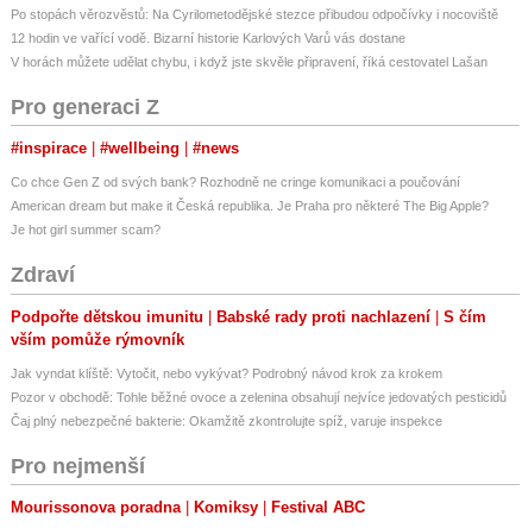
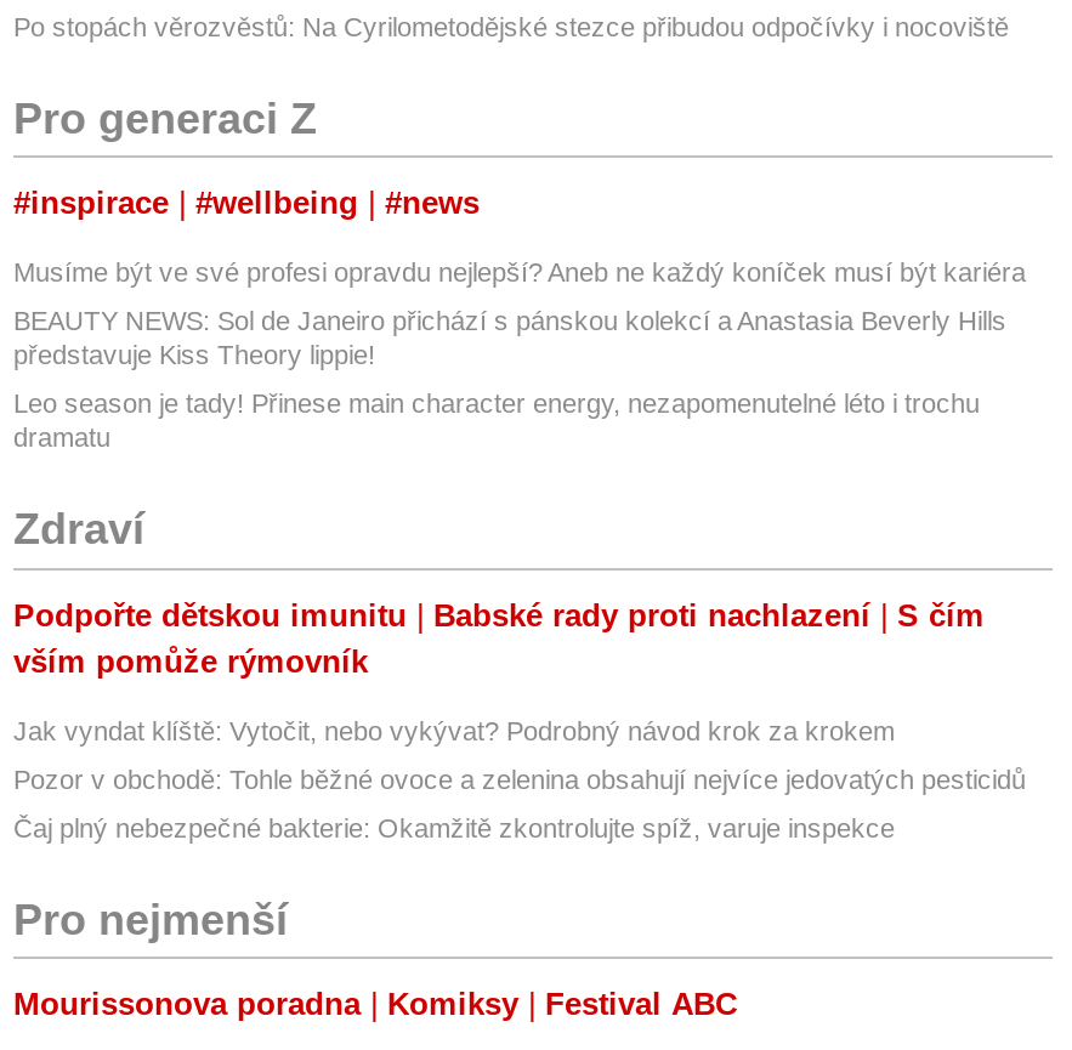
- 12 hodin ve vařící vodě. Bizarní historie Karlových Varů vás dostane
- V horách můžete udělat chybu, i když jste skvěle připravení, říká cestovatel Lašan

moved up: Pro generaci Z | #inspirace | #wellbeing | #news

- Co chce Gen Z od svých bank? Rozhodně ne cringe komunikaci a poučování
+ Musíme být ve své profesi opravdu nejlepší? Aneb ne každý koníček musí být kariéra

- American dream but make it Česká republika. Je Praha pro některé The Big Apple?
+ BEAUTY NEWS: Sol de Janeiro přichází s pánskou kolekcí a Anastasia Beverly Hills
+ představuje Kiss Theory lippie!

- Je hot girl summer scam?
+ Leo season je tady! Přinese main character energy, nezapomenutelné léto i trochu
+ dramatu
